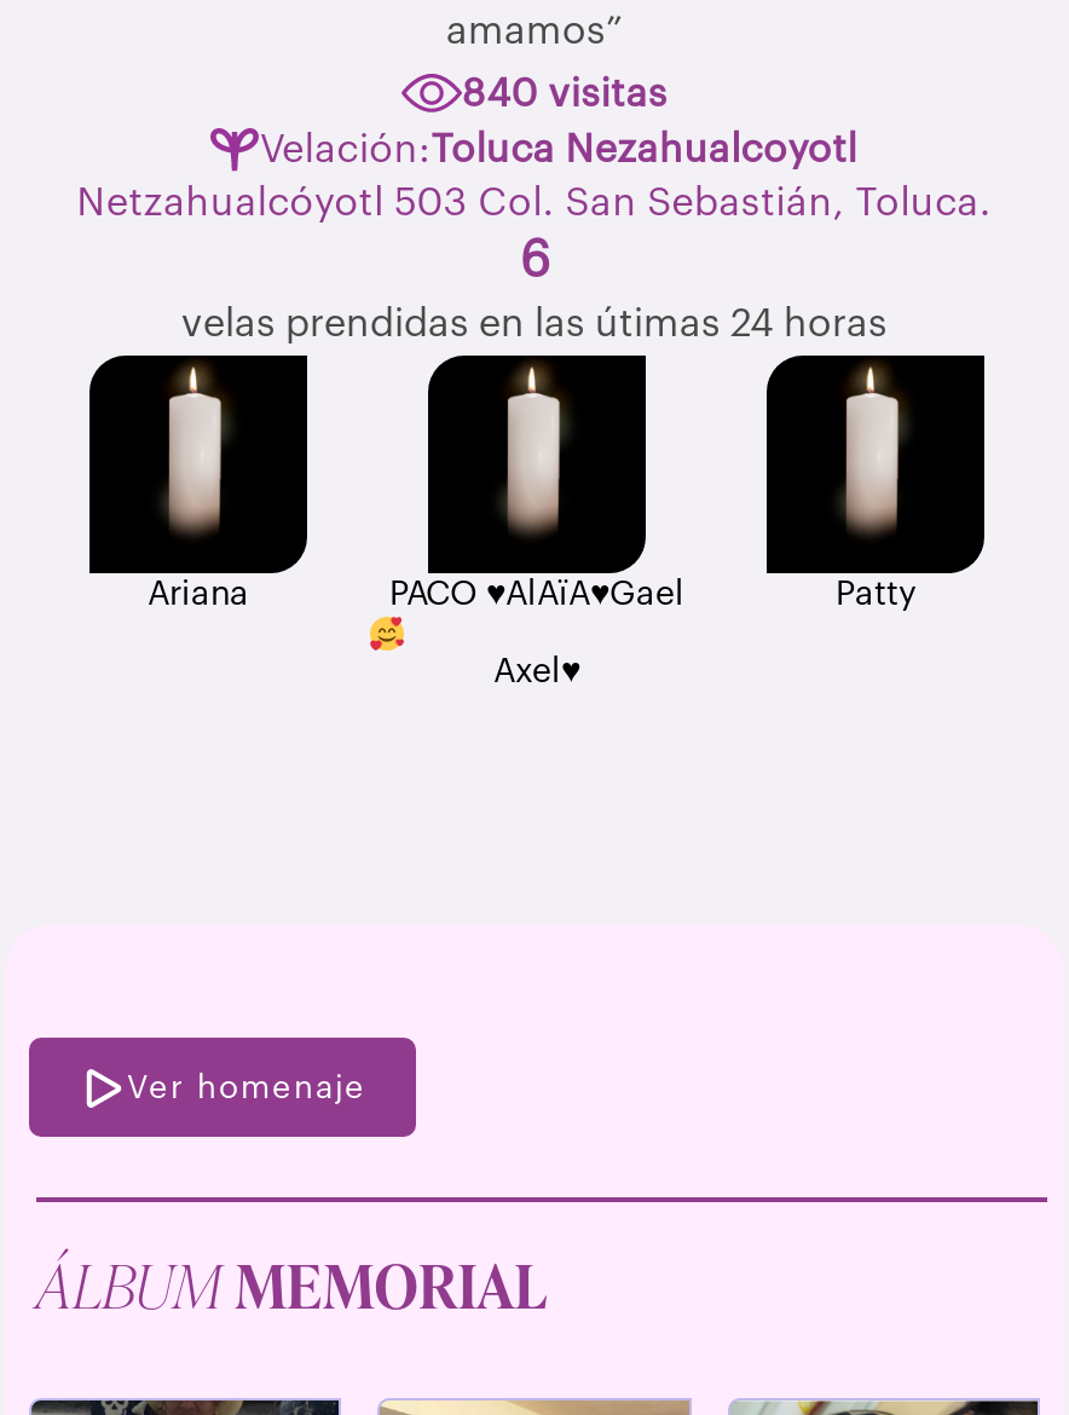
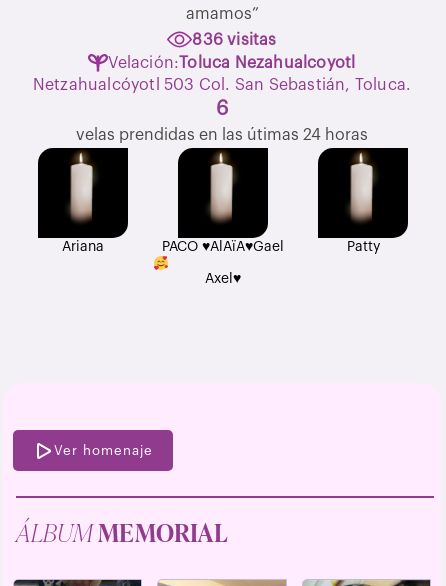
- 840 visitas
+ 836 visitas
